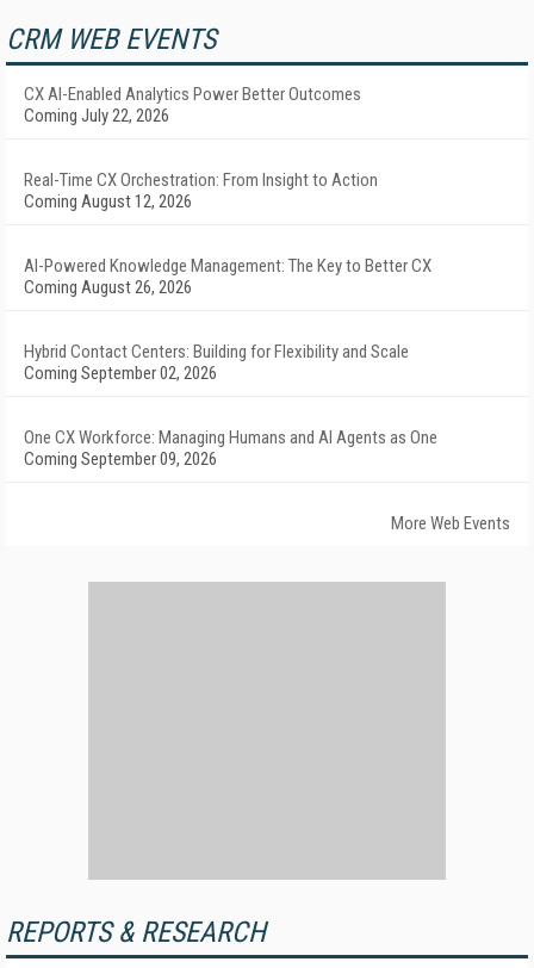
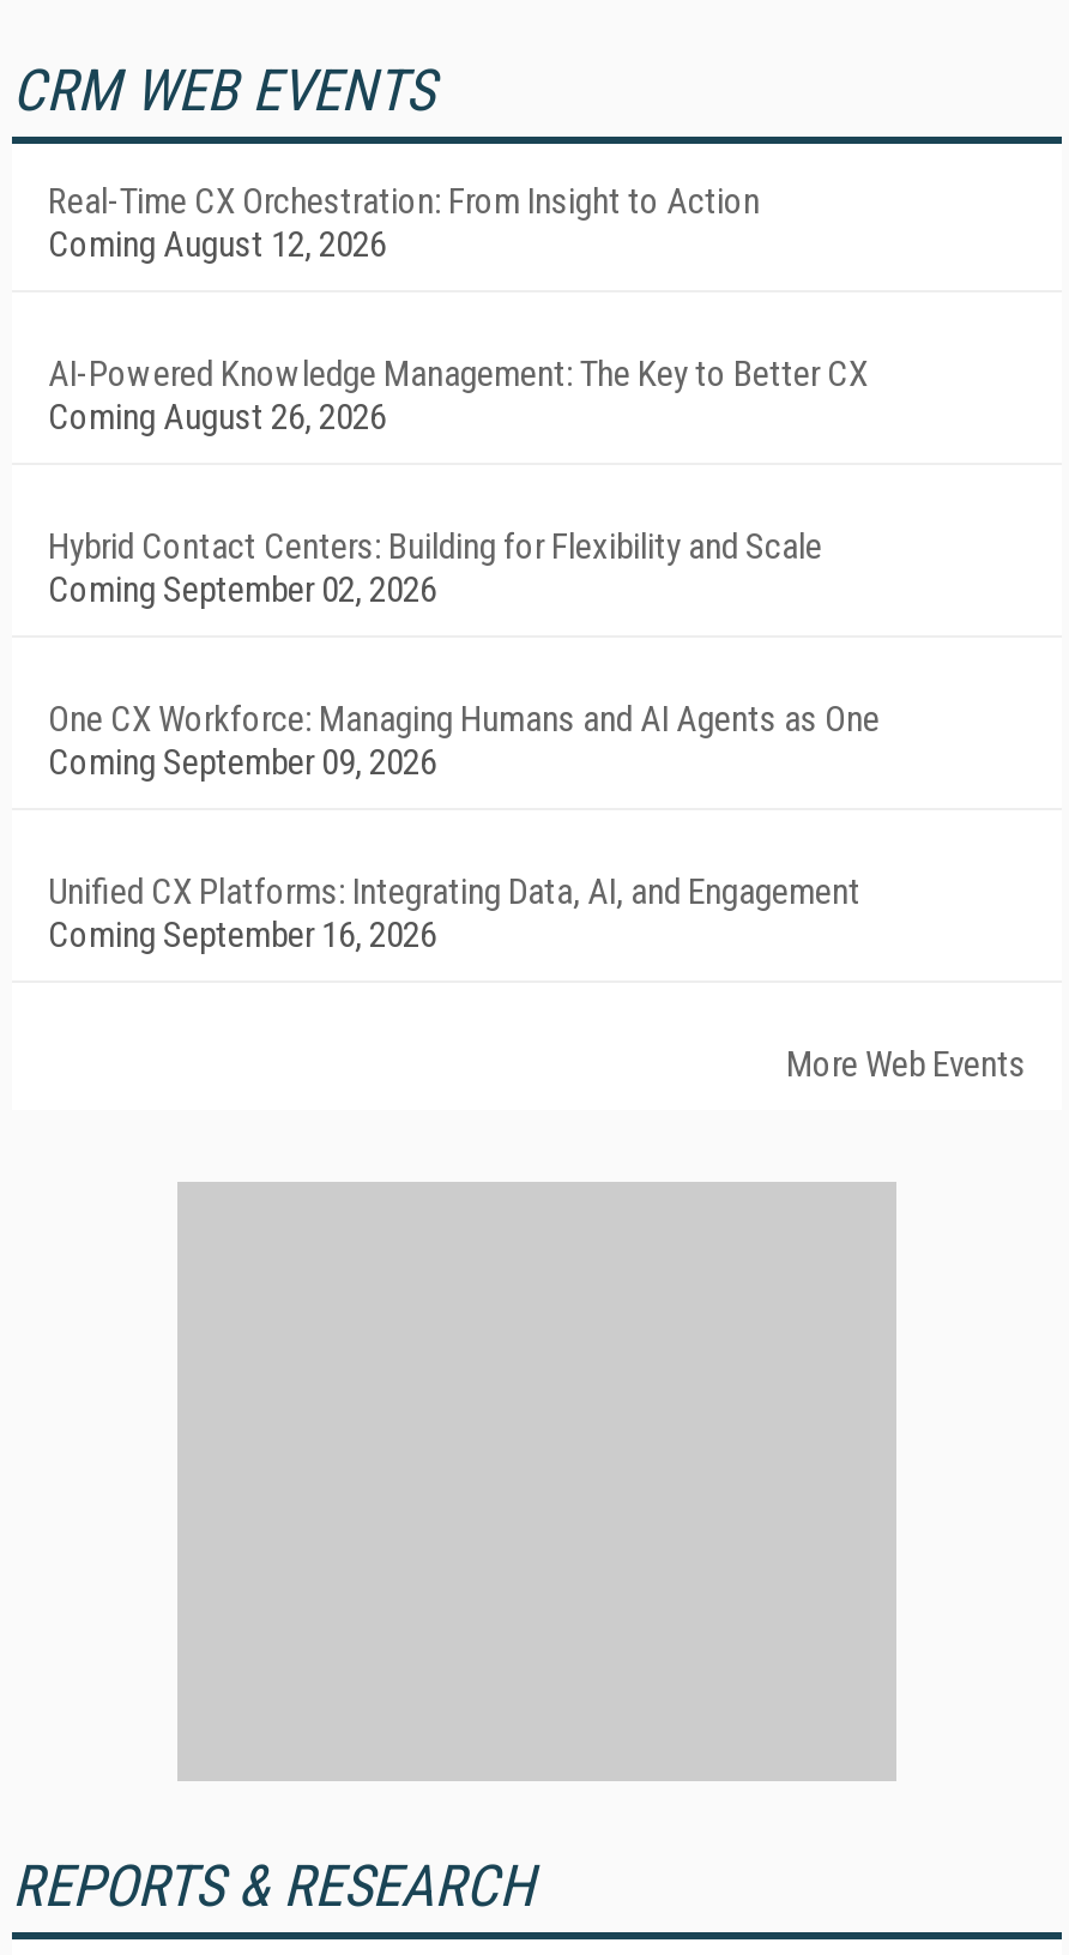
- CX AI-Enabled Analytics Power Better Outcomes
- Coming July 22, 2026

moved up: Real-Time CX Orchestration: From Insight to Action | Coming August 12, 2026 | AI-Powered Knowledge Management: The Key to Better CX | Coming August 26, 2026 | Hybrid Contact Centers: Building for Flexibility and Scale | Coming September 02, 2026 | One CX Workforce: Managing Humans and AI Agents as One | Coming September 09, 2026

+ Unified CX Platforms: Integrating Data, AI, and Engagement
+ Coming September 16, 2026
